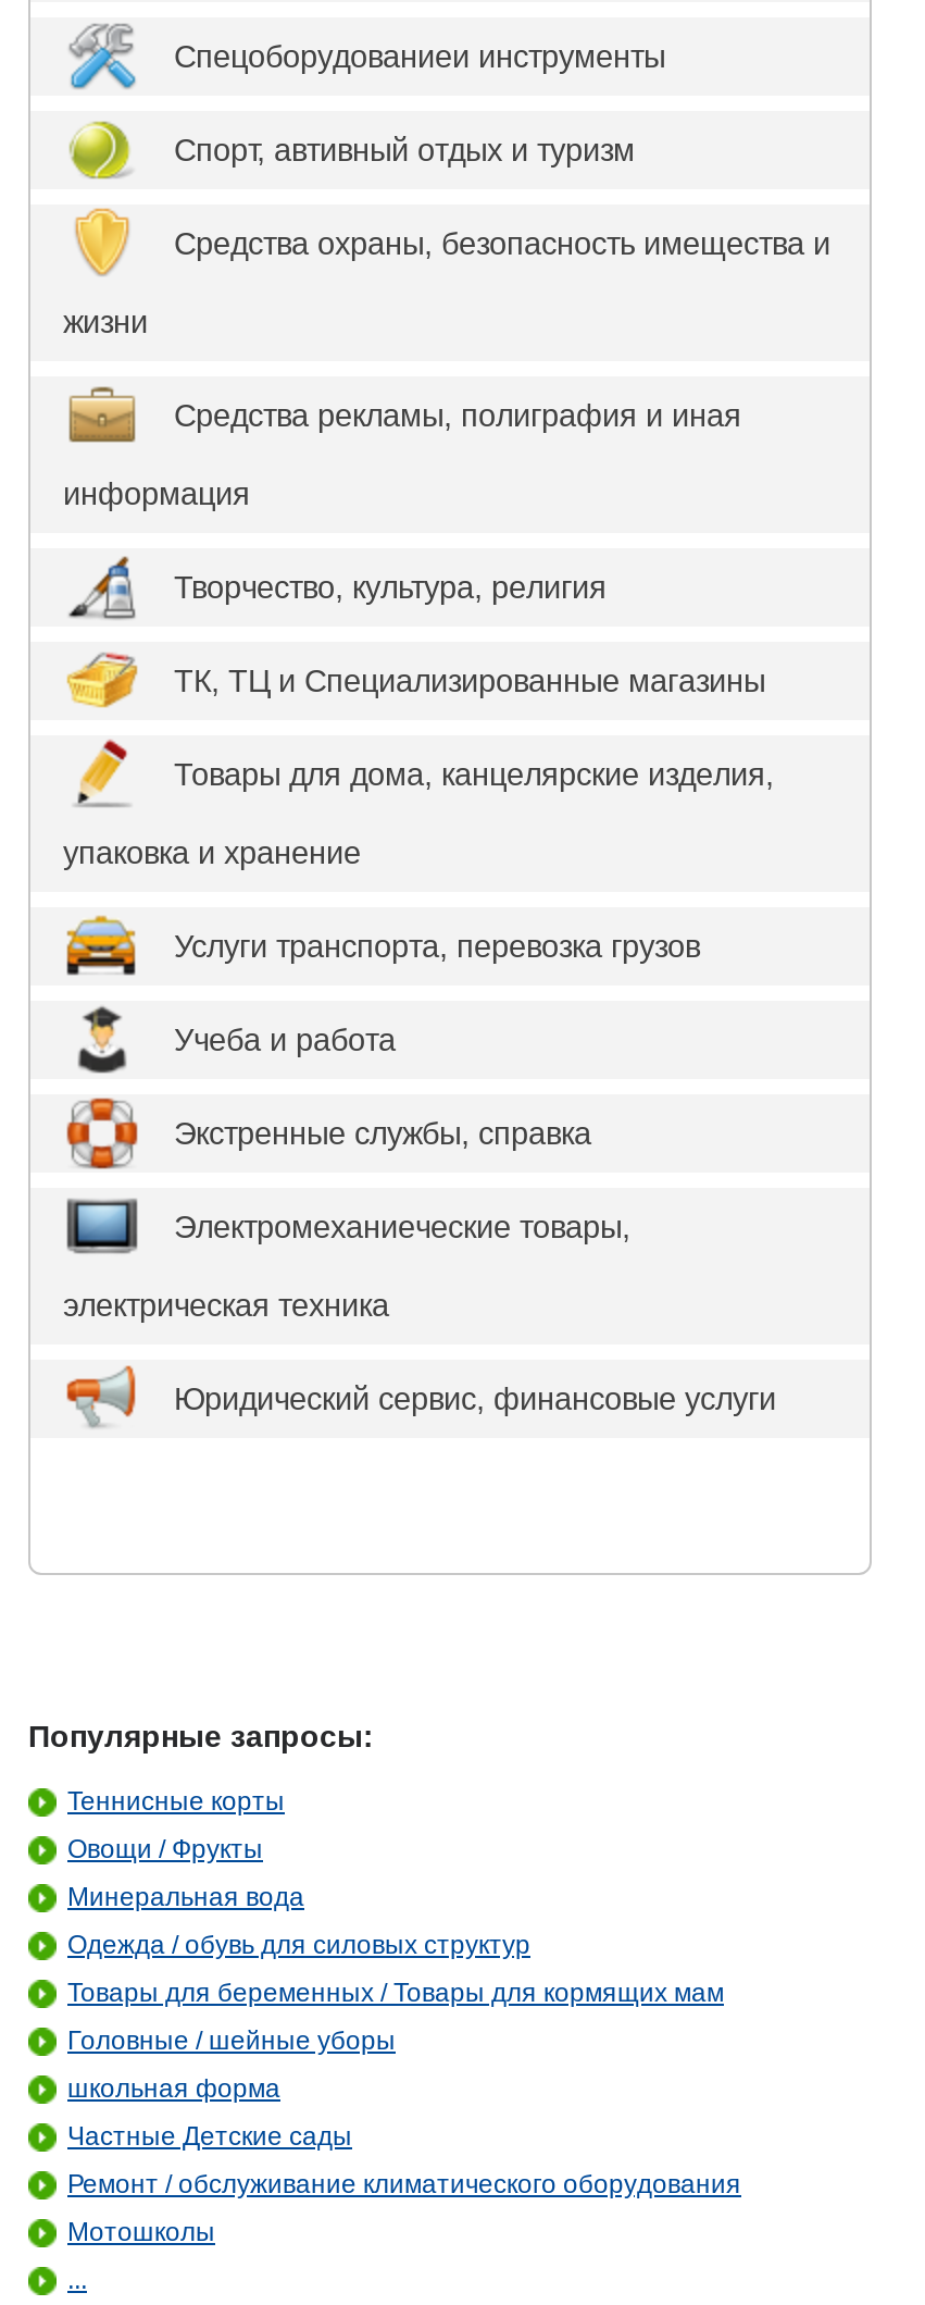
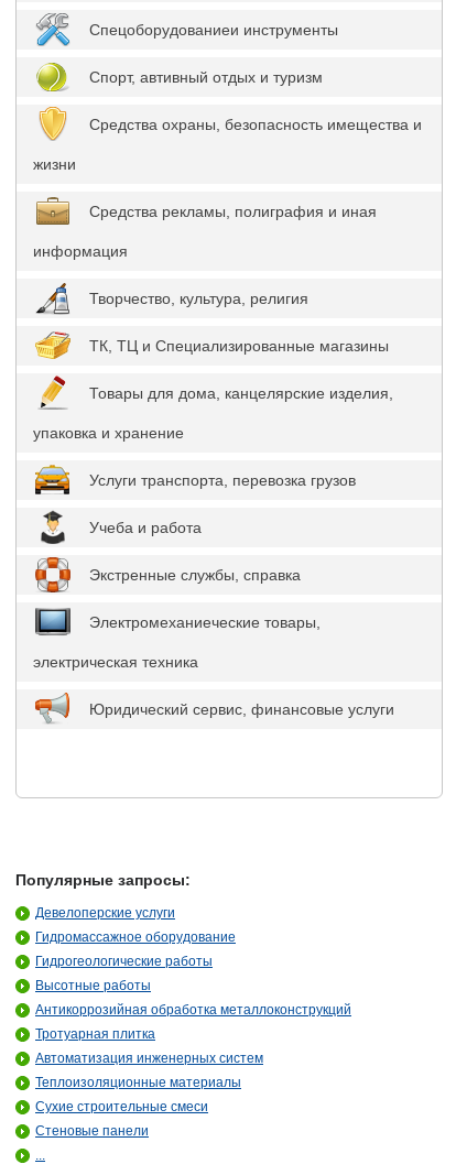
- Теннисные корты
+ Девелоперские услуги

- Овощи / Фрукты
+ Гидромассажное оборудование

- Минеральная вода
+ Гидрогеологические работы

- Одежда / обувь для силовых структур
+ Высотные работы

- Товары для беременных / Товары для кормящих мам
+ Антикоррозийная обработка металлоконструкций

- Головные / шейные уборы
+ Тротуарная плитка

- школьная форма
+ Автоматизация инженерных систем

- Частные Детские сады
+ Теплоизоляционные материалы

- Ремонт / обслуживание климатического оборудования
+ Сухие строительные смеси

- Мотошколы
+ Стеновые панели
